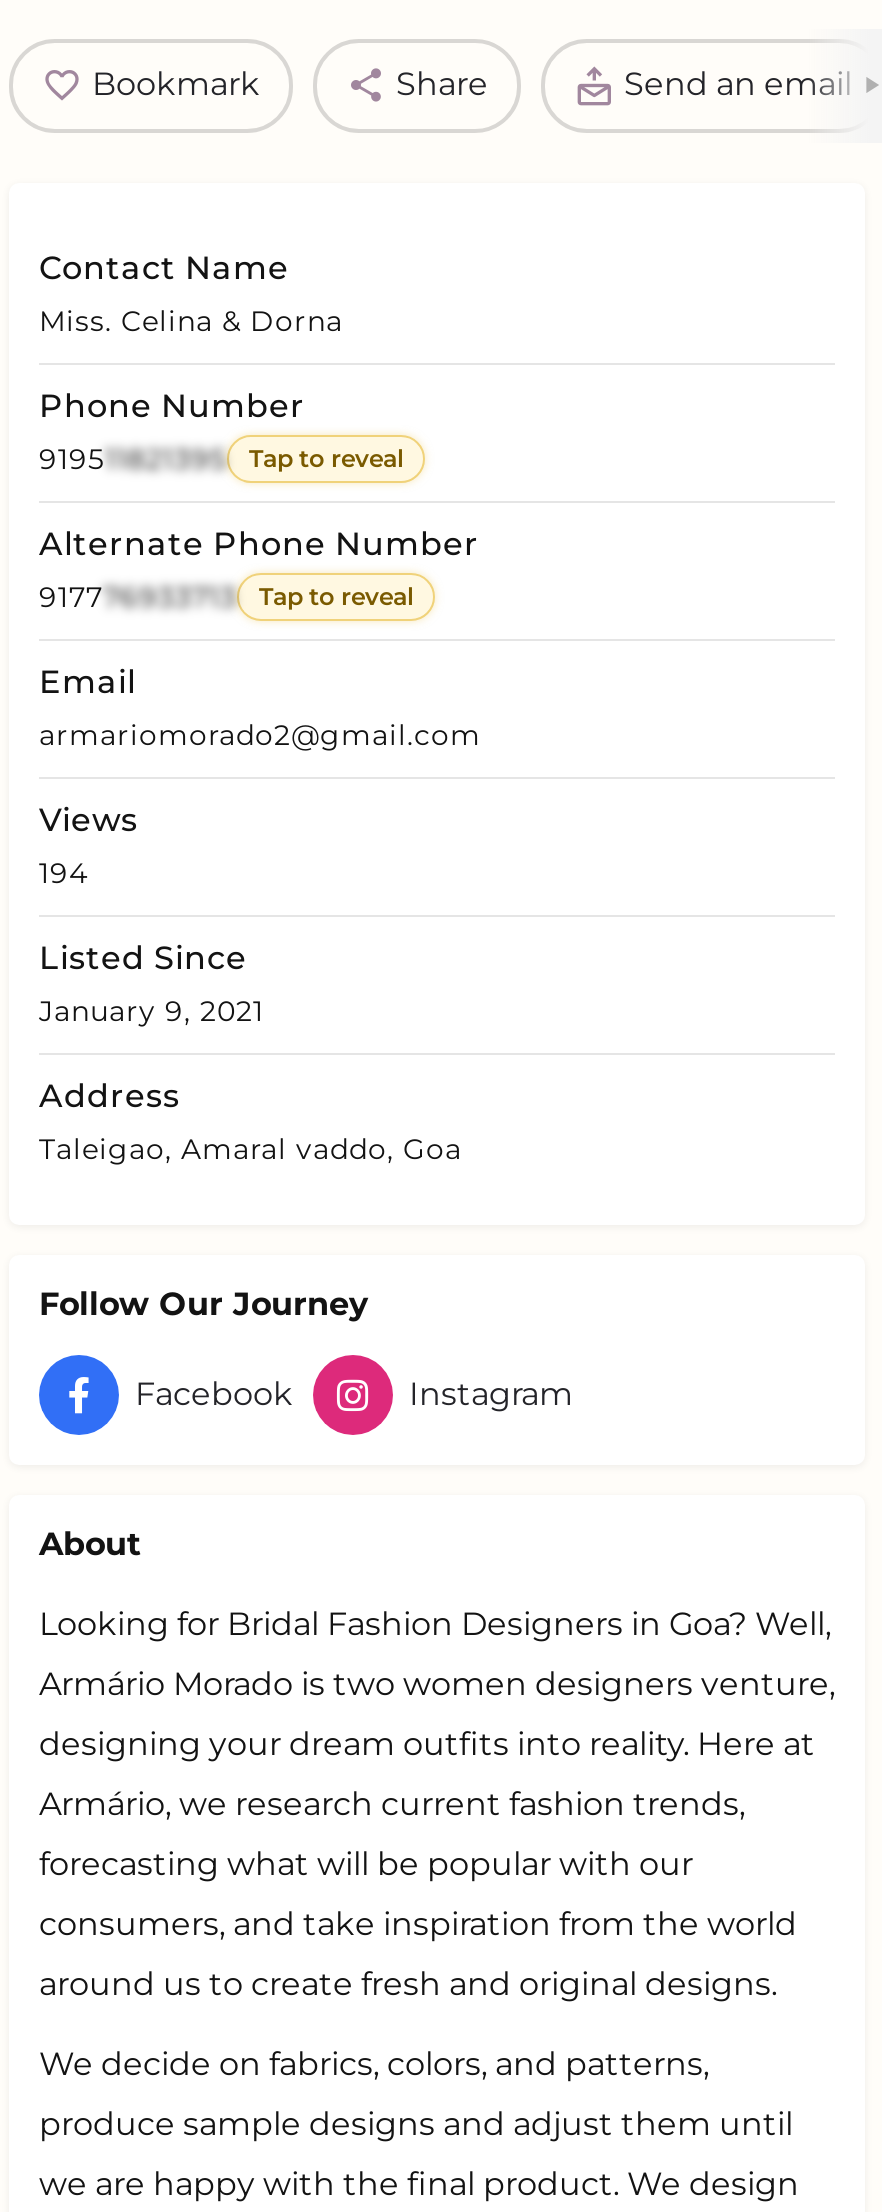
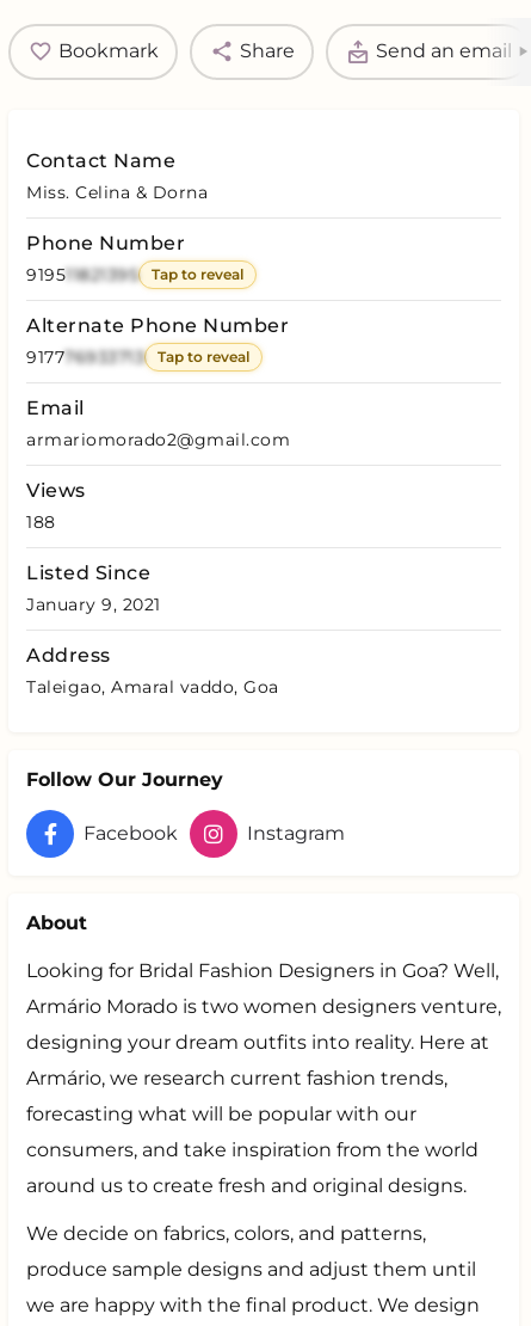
- 194
+ 188
